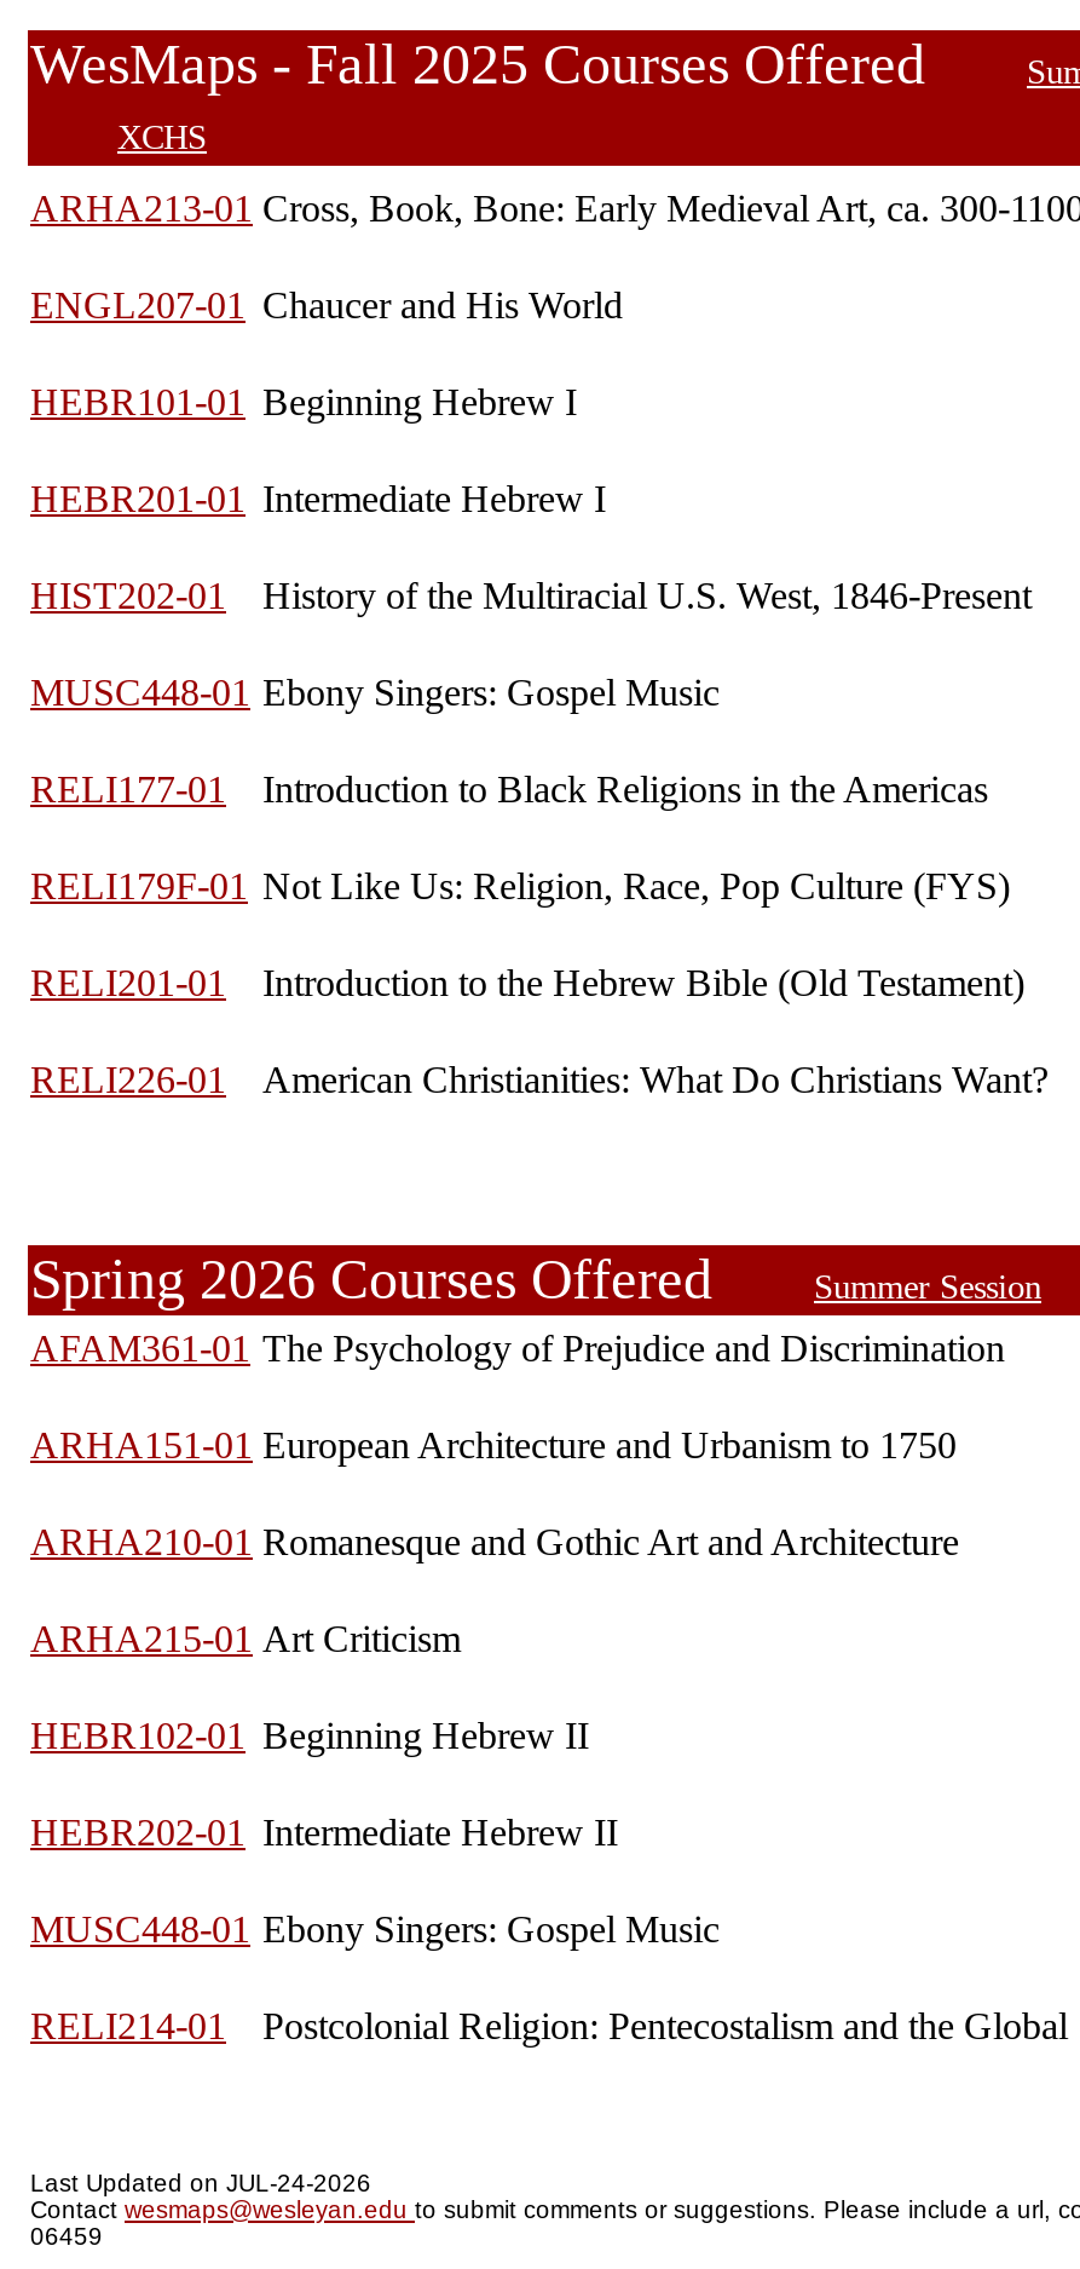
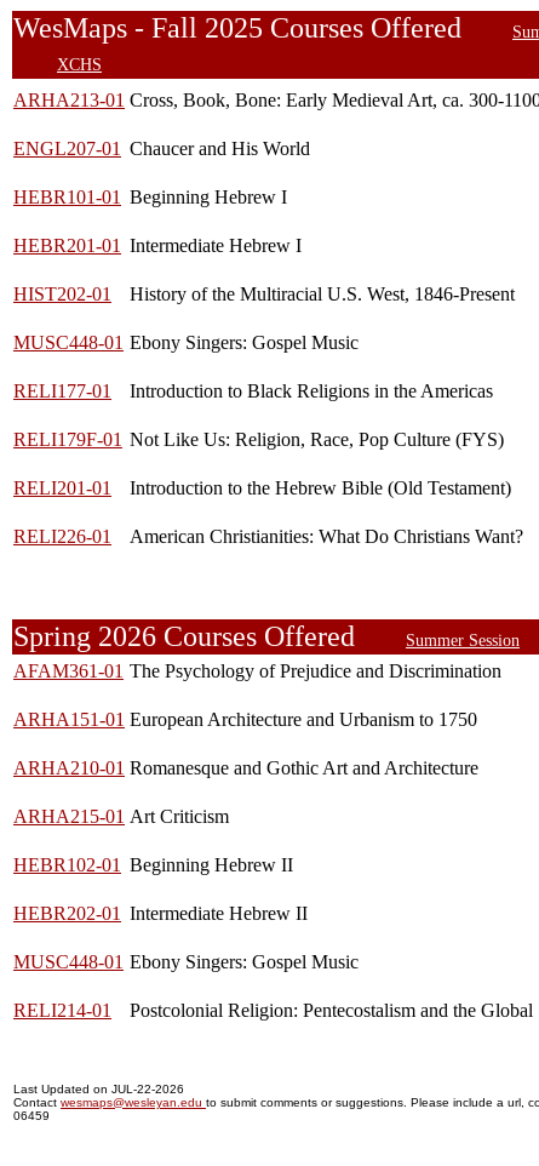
- Last Updated on JUL-24-2026
+ Last Updated on JUL-22-2026
